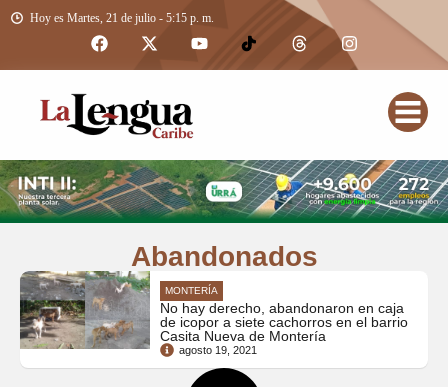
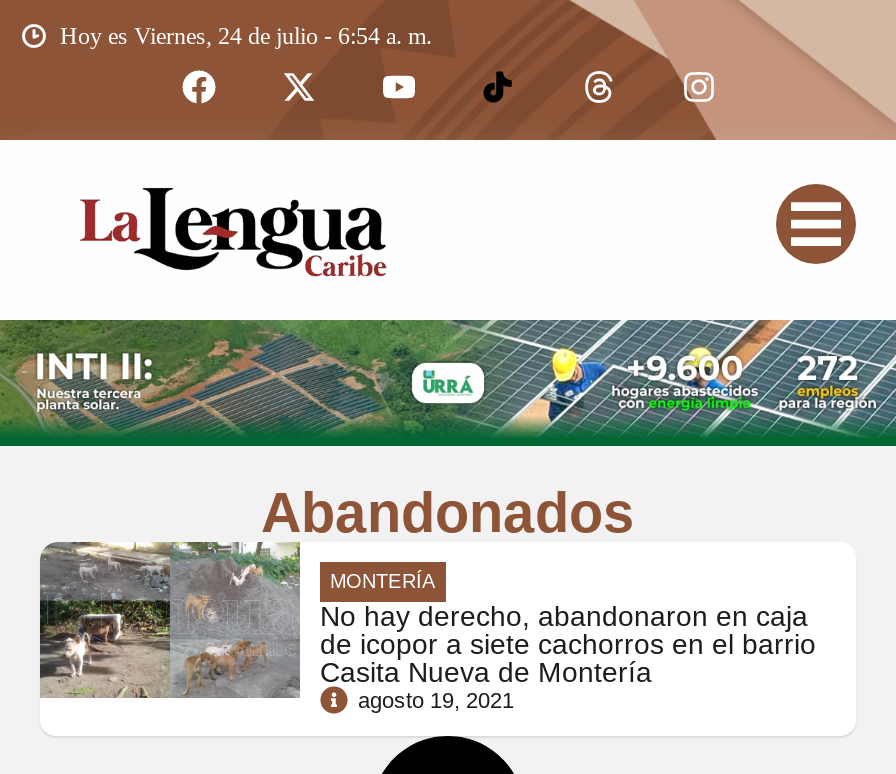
- Hoy es Martes, 21 de julio - 5:15 p. m.
+ Hoy es Viernes, 24 de julio - 6:54 a. m.
